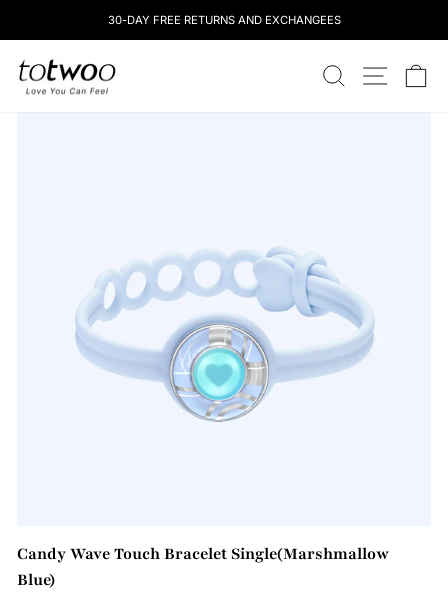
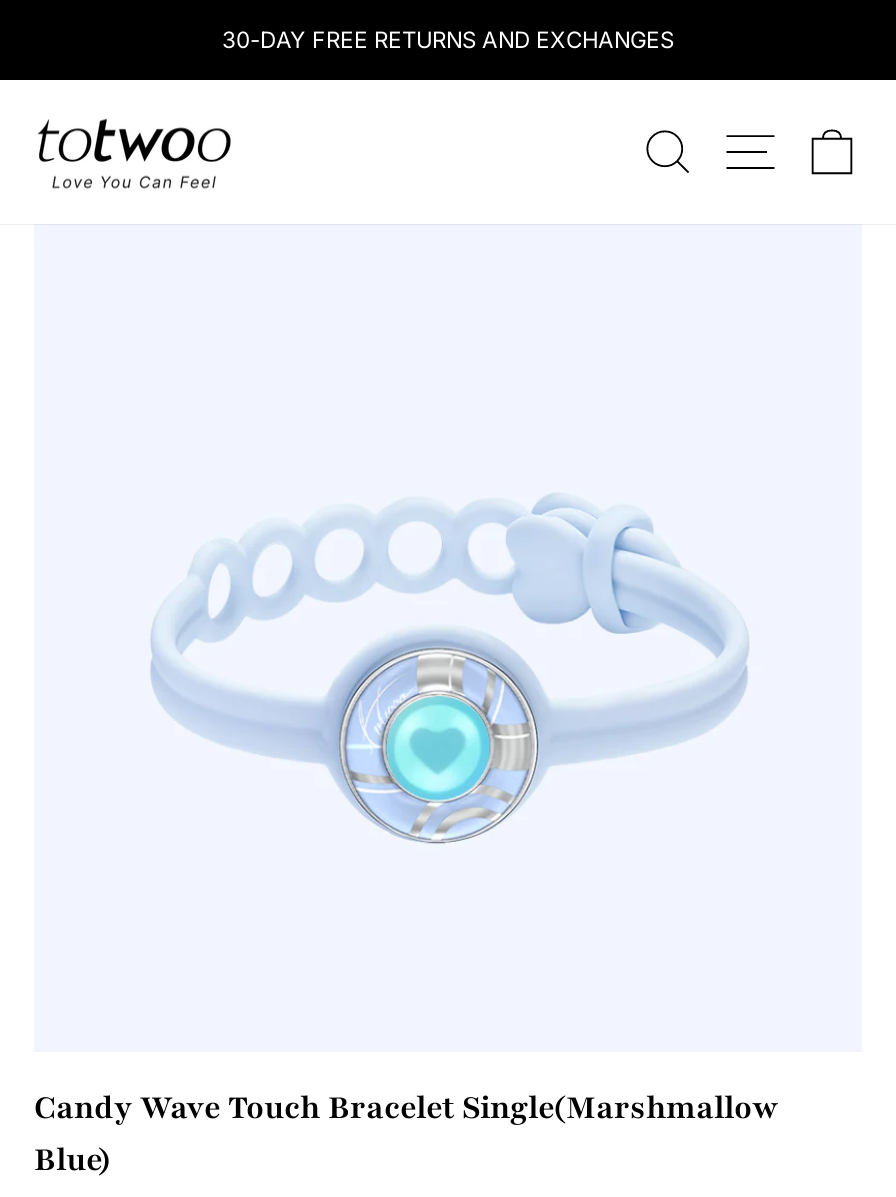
- 30-DAY FREE RETURNS AND EXCHANGEES
+ 30-DAY FREE RETURNS AND EXCHANGES
